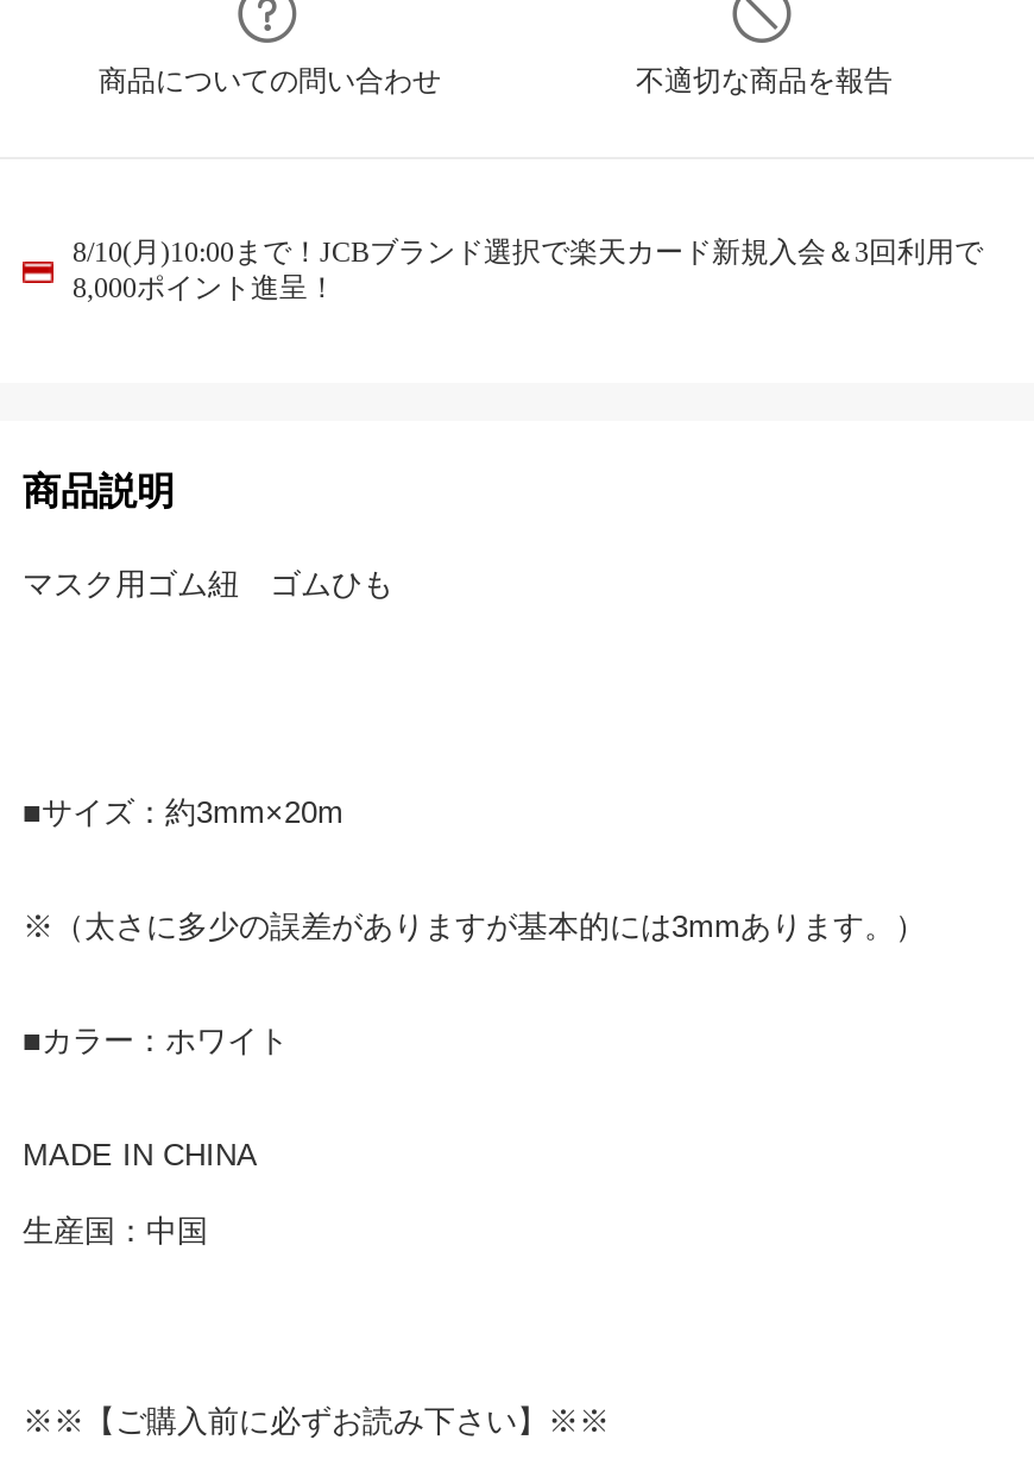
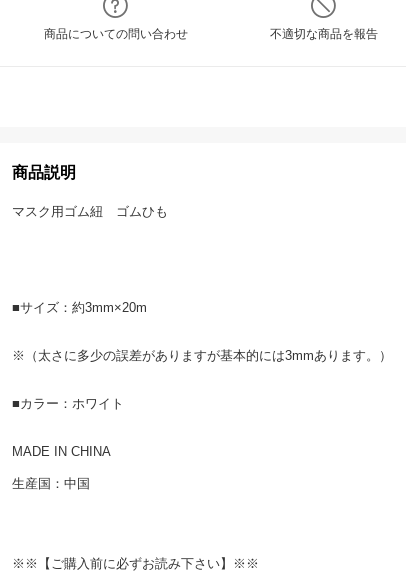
- 8/10(月)10:00まで！JCBブランド選択で楽天カード新規入会＆3回利用で
- 8,000ポイント進呈！
